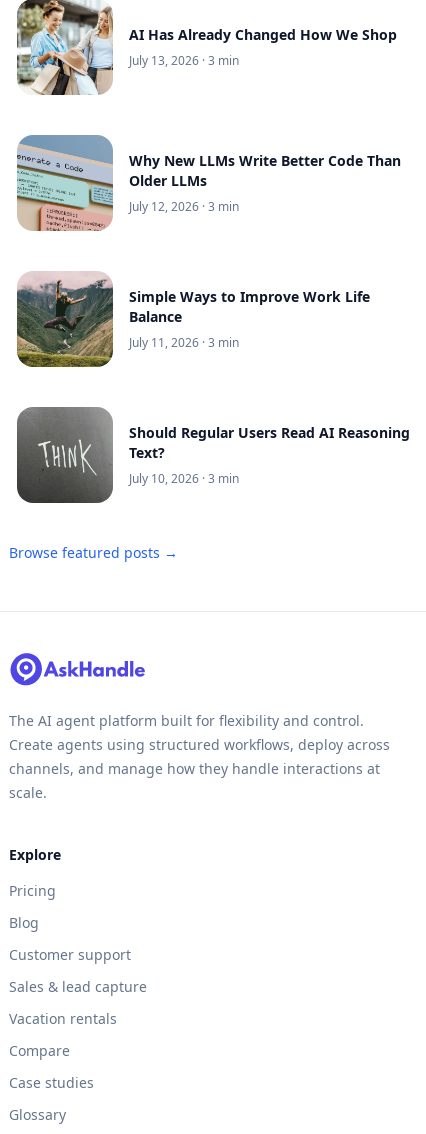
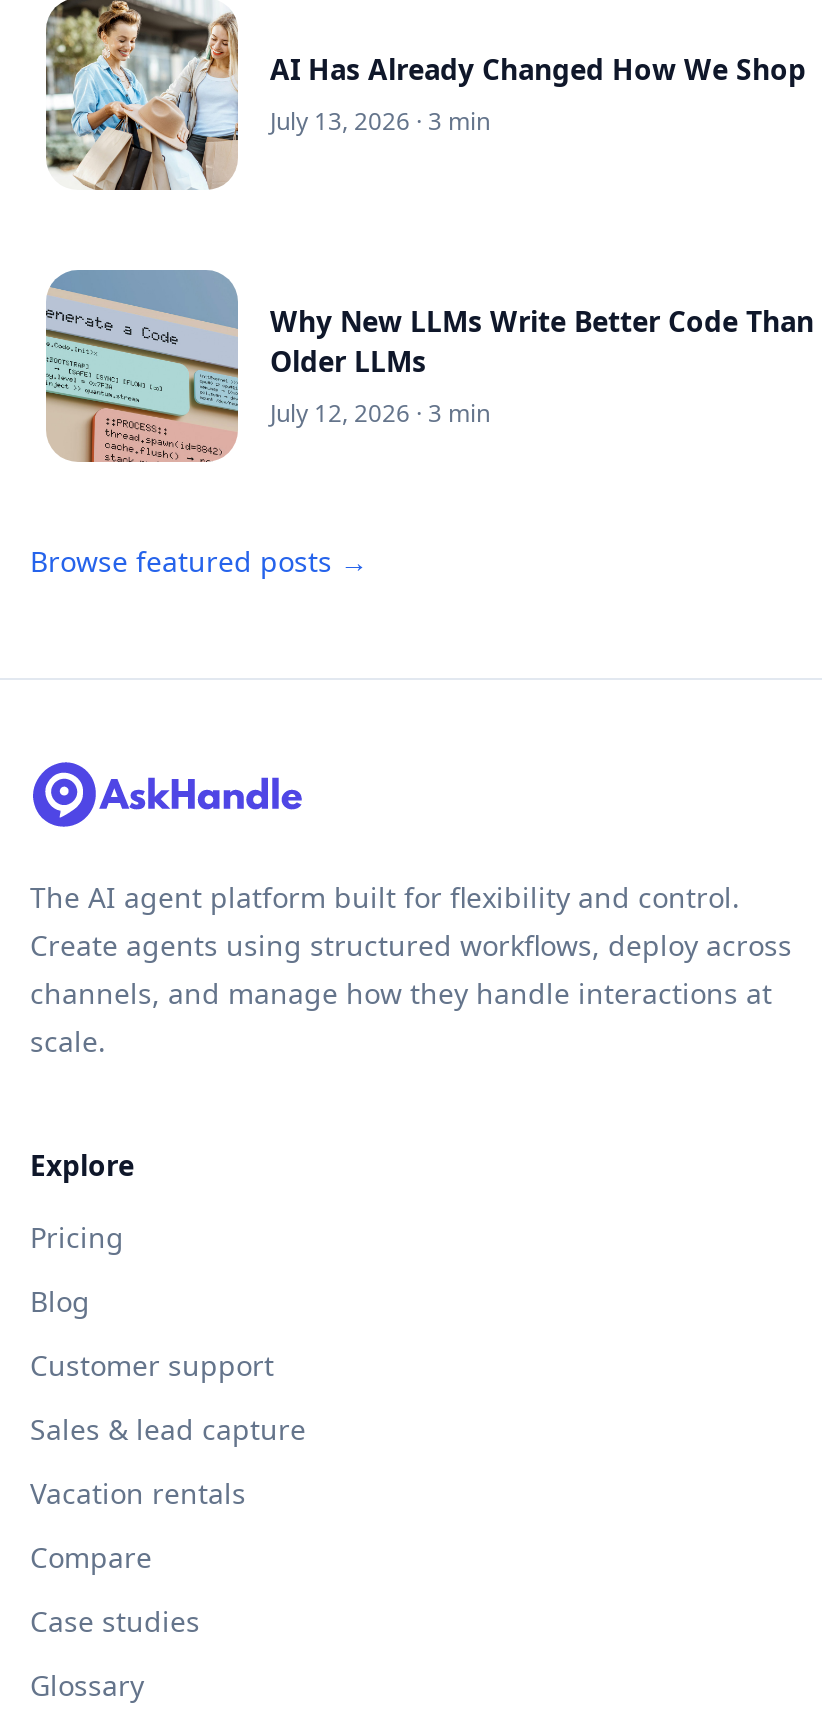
- [image]
- Simple Ways to Improve Work Life
- Balance
- July 11, 2026 · 3 min

- [image]
- Should Regular Users Read AI Reasoning
- Text?
- July 10, 2026 · 3 min
